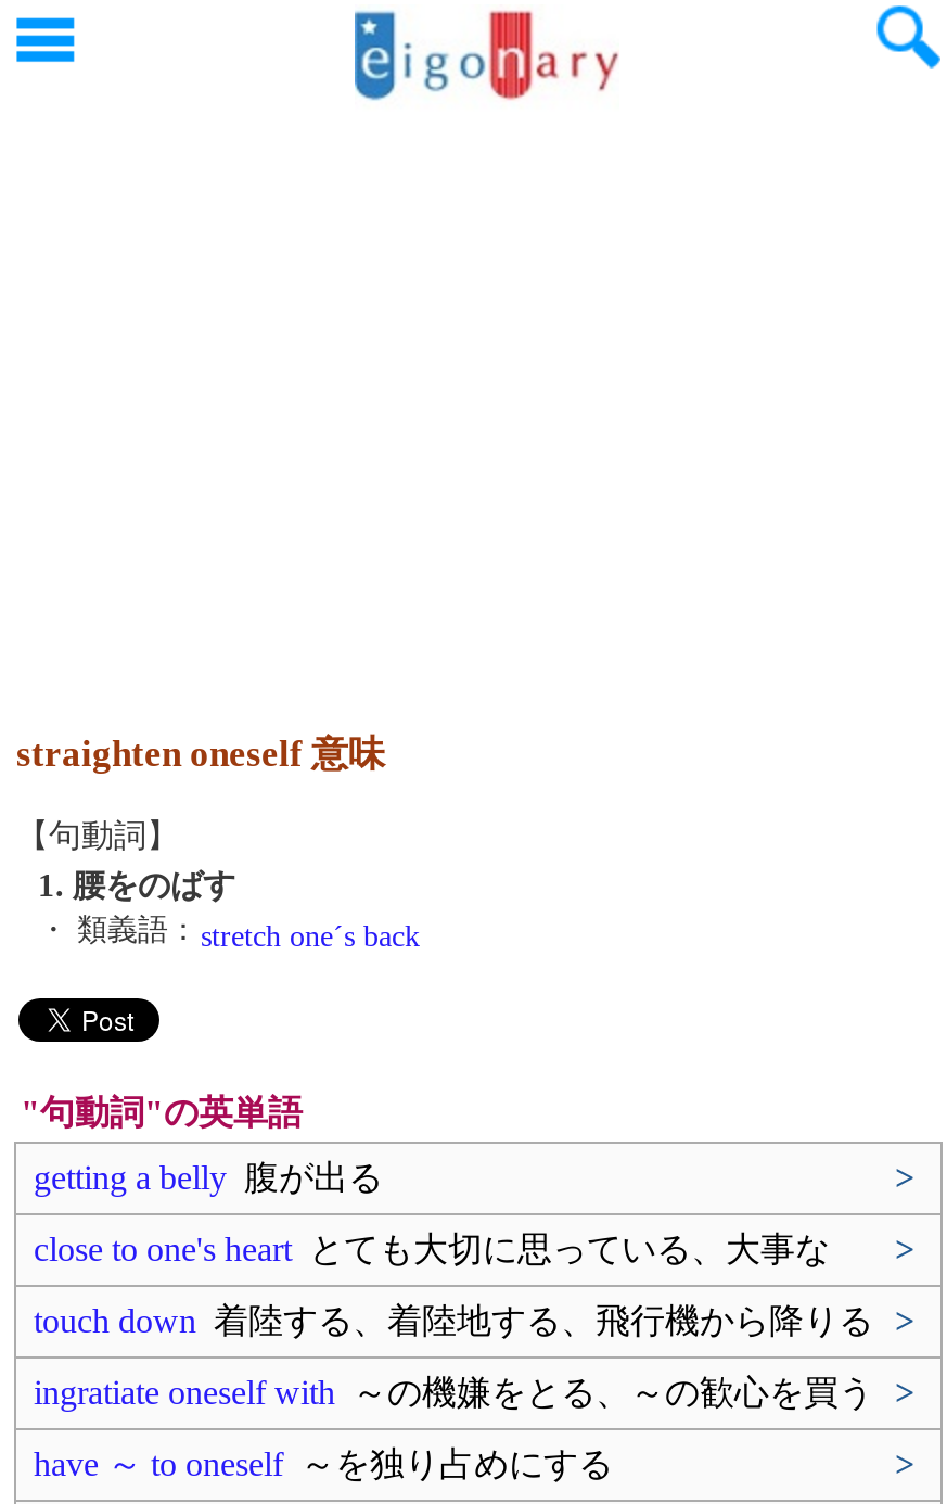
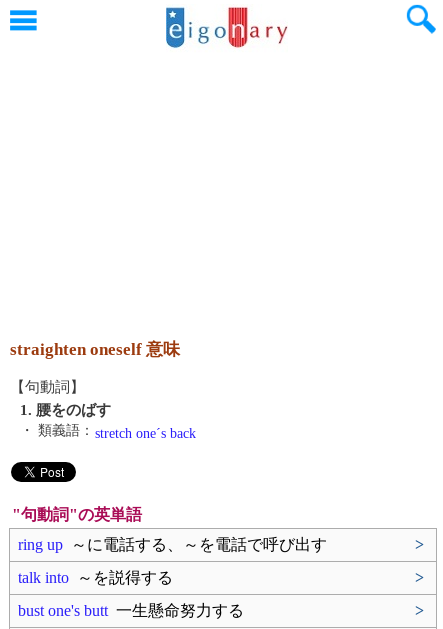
- getting a belly腹が出る
+ ring up～に電話する、～を電話で呼び出す

- close to one's heartとても大切に思っている、大事な
+ talk into～を説得する

- touch down着陸する、着陸地する、飛行機から降りる >
- ingratiate oneself with～の機嫌をとる、～の歓心を買う >
- have ～ to oneself～を独り占めにする
+ bust one's butt一生懸命努力する
